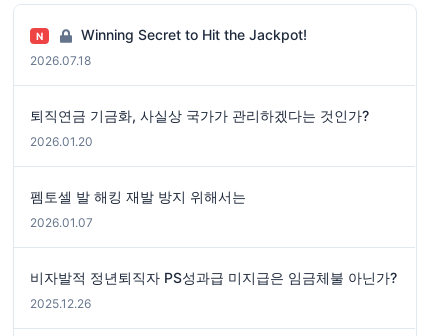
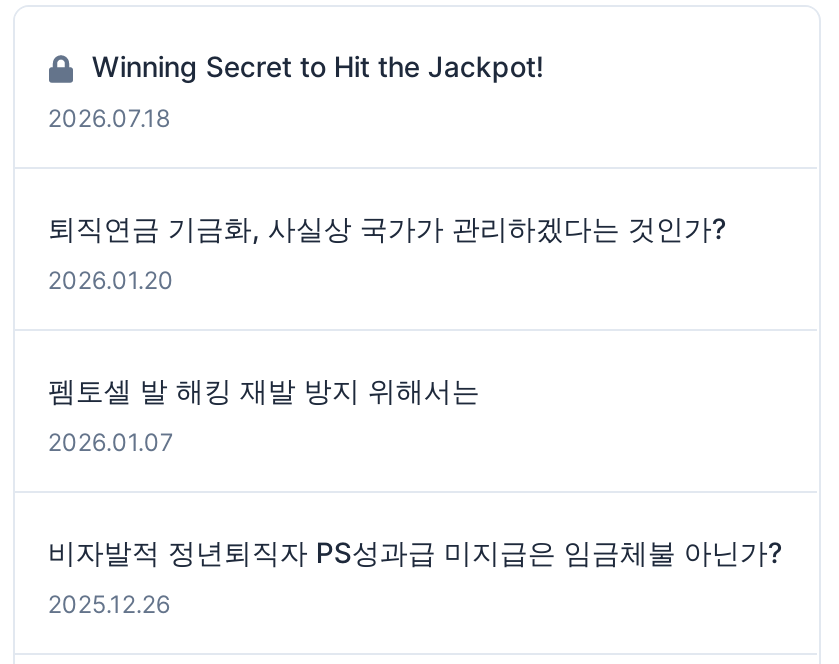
- N
